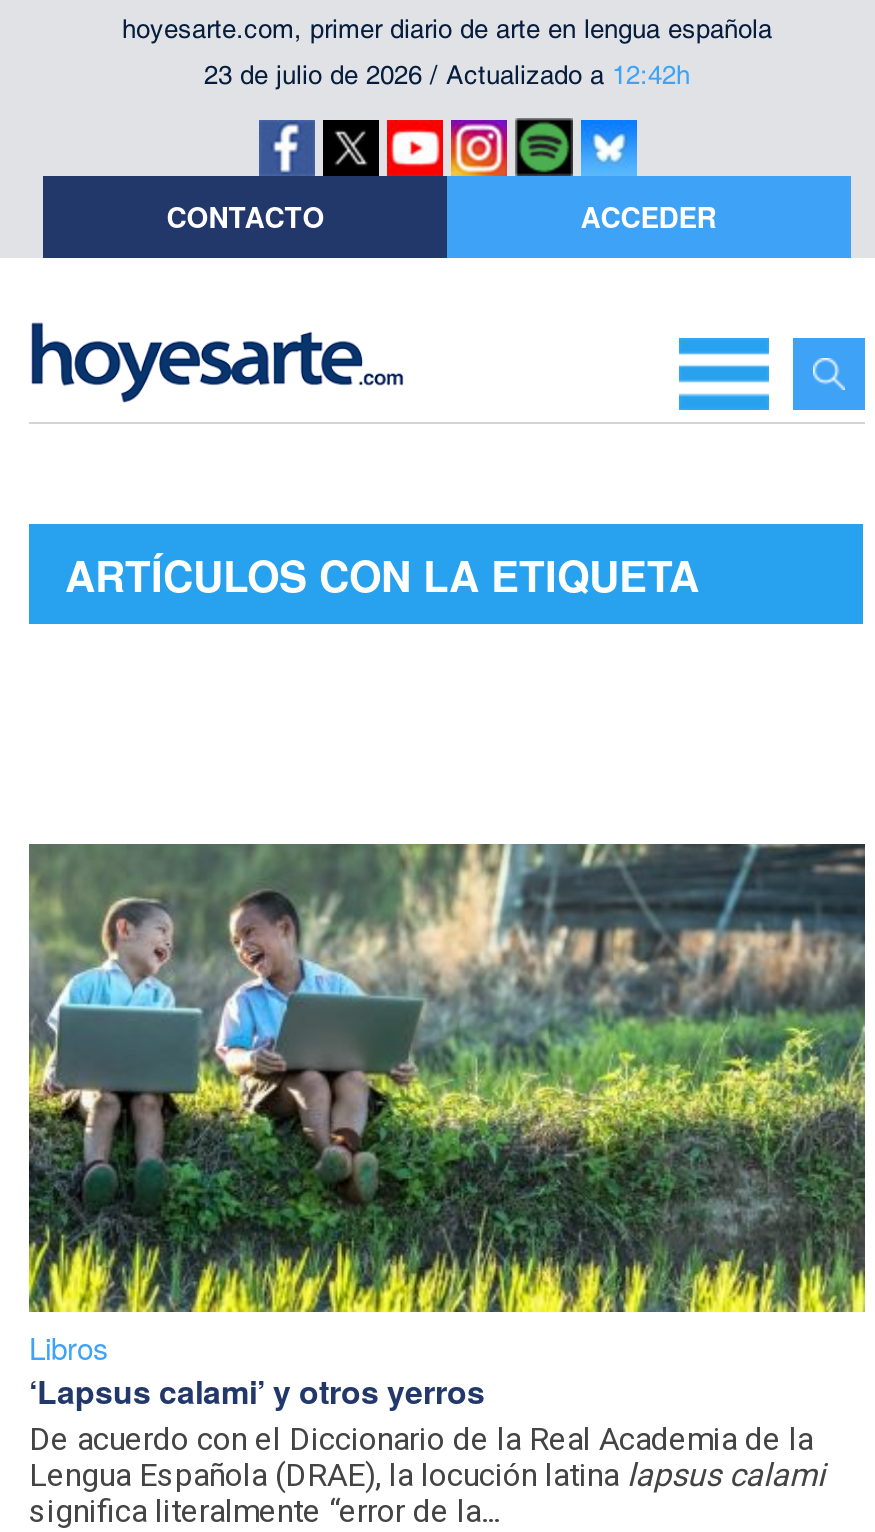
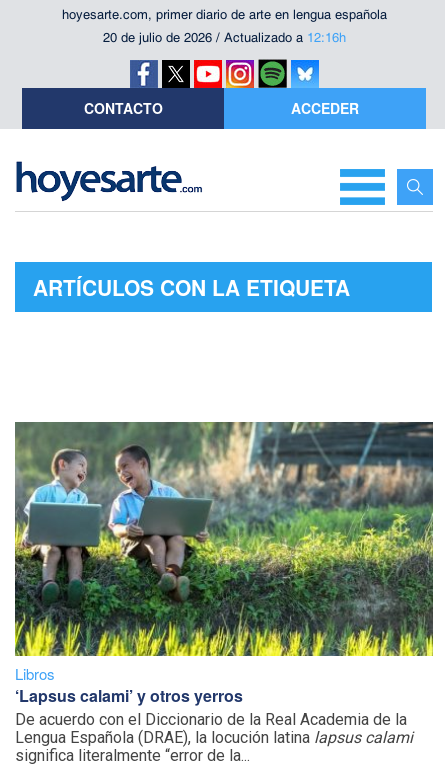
- 23 de julio de 2026 / Actualizado a 12:42h
+ 20 de julio de 2026 / Actualizado a 12:16h
